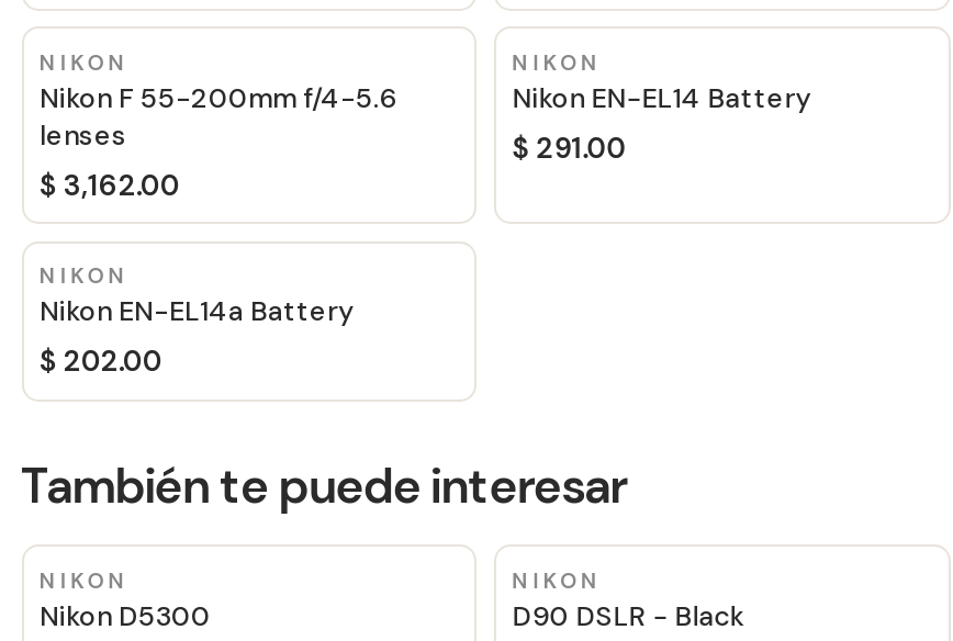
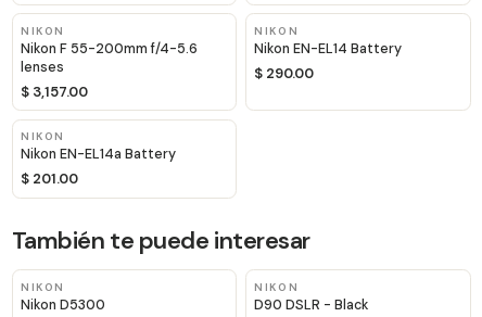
- $ 291.00
+ $ 290.00

- $ 3,162.00
+ $ 3,157.00

- $ 202.00
+ $ 201.00
